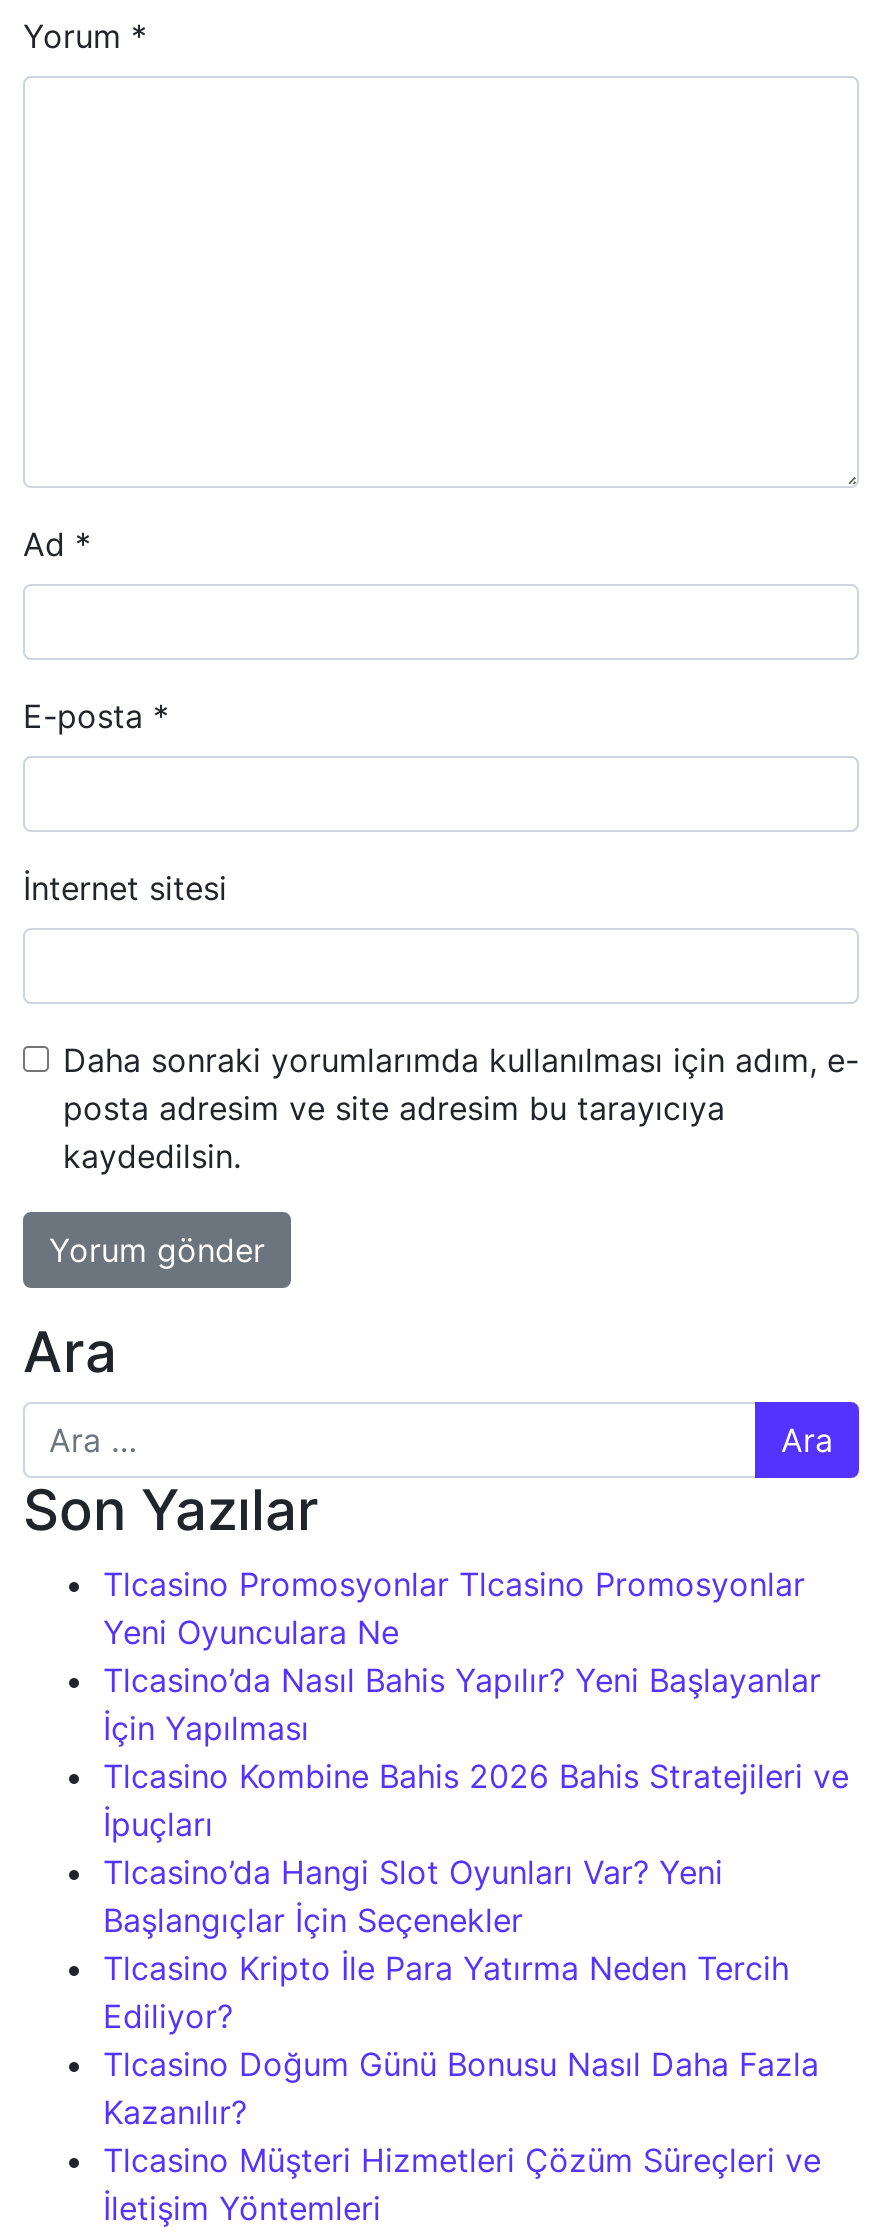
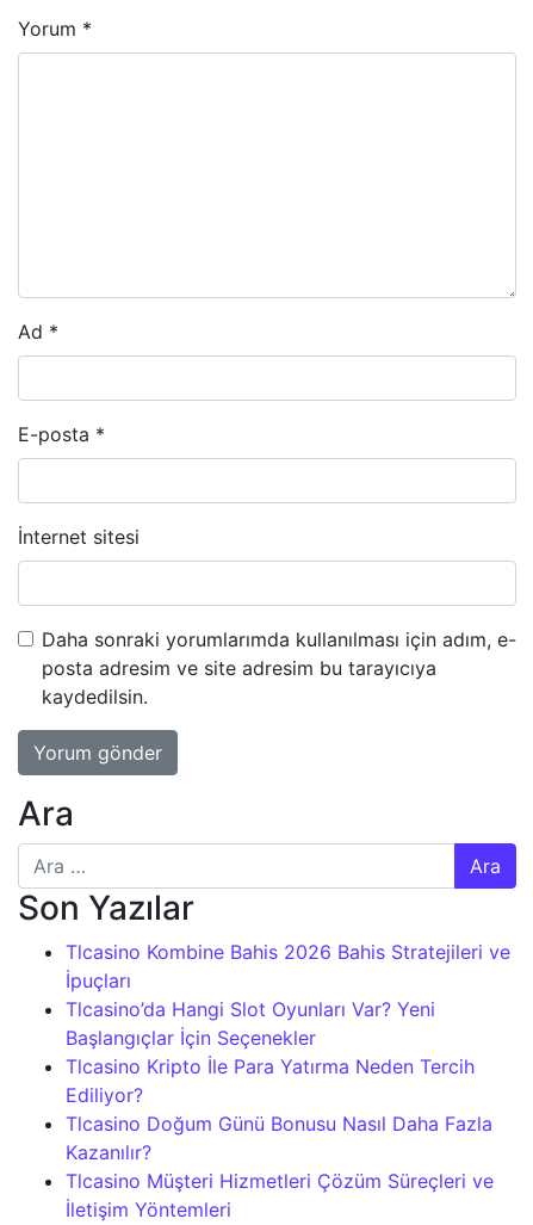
- Tlcasino Promosyonlar Tlcasino Promosyonlar
- Yeni Oyunculara Ne
- Tlcasino’da Nasıl Bahis Yapılır? Yeni Başlayanlar
- İçin Yapılması
